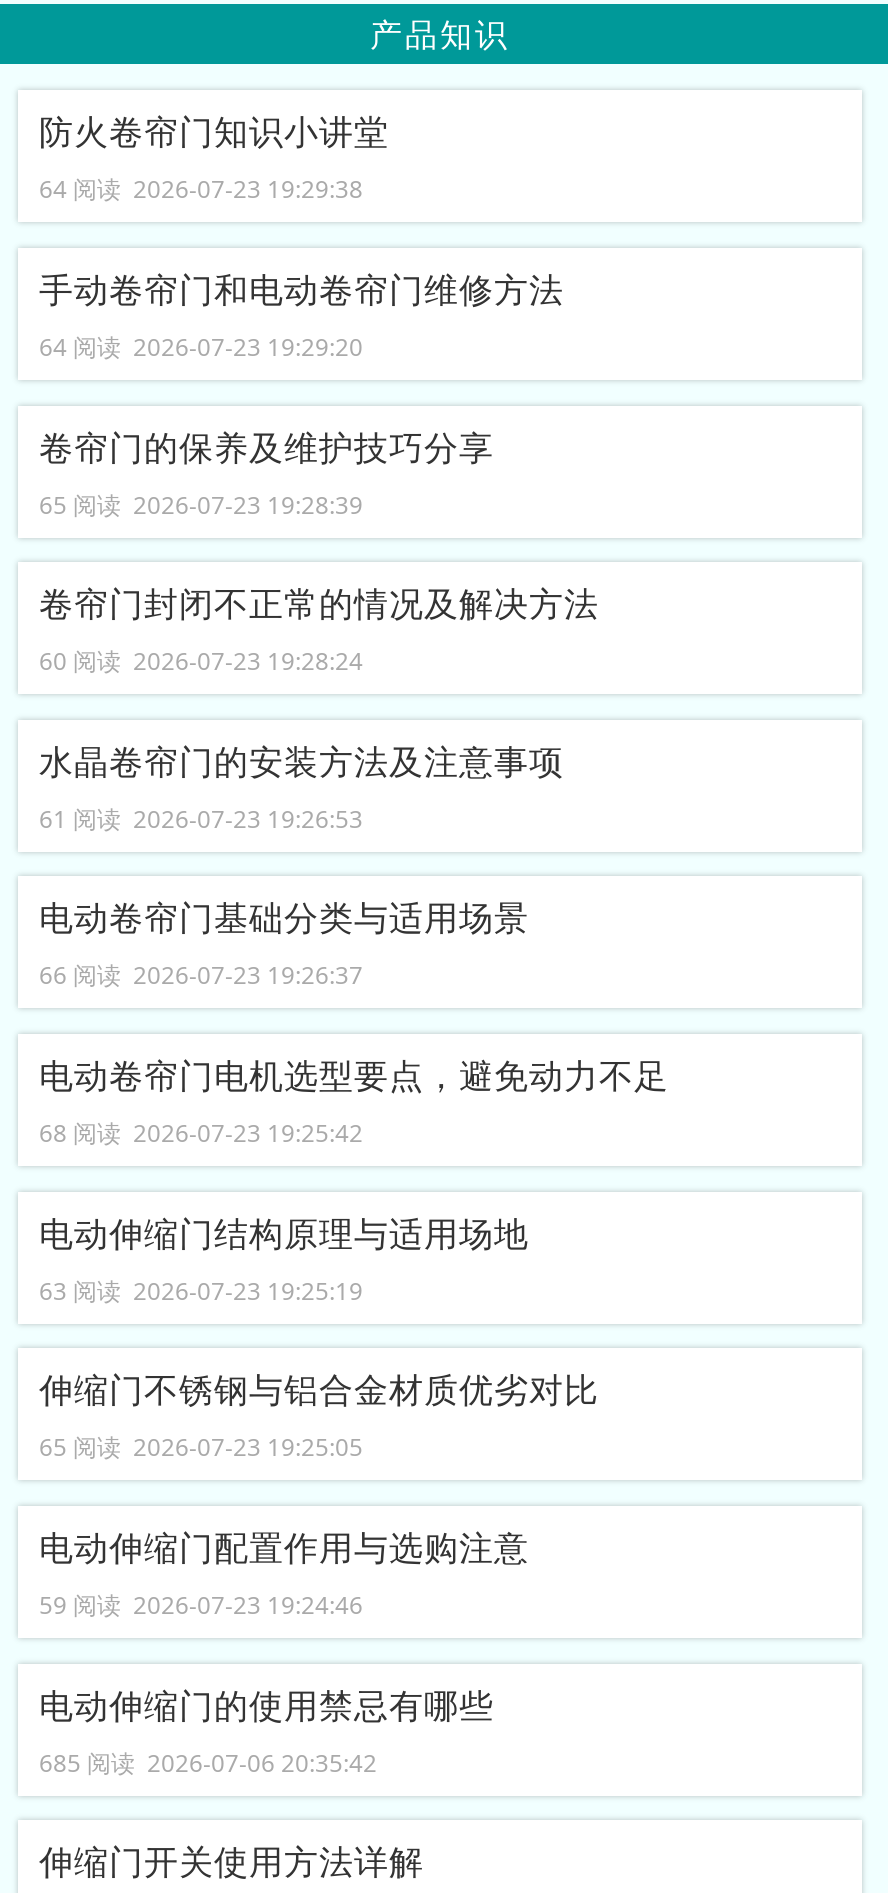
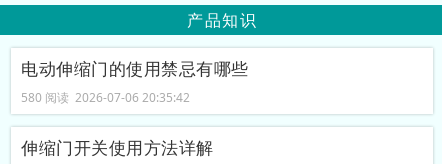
- 防火卷帘门知识小讲堂
- 64 阅读 2026-07-23 19:29:38
- 手动卷帘门和电动卷帘门维修方法
- 64 阅读 2026-07-23 19:29:20
- 卷帘门的保养及维护技巧分享
- 65 阅读 2026-07-23 19:28:39
- 卷帘门封闭不正常的情况及解决方法
- 60 阅读 2026-07-23 19:28:24
- 水晶卷帘门的安装方法及注意事项
- 61 阅读 2026-07-23 19:26:53
- 电动卷帘门基础分类与适用场景
- 66 阅读 2026-07-23 19:26:37
- 电动卷帘门电机选型要点，避免动力不足
- 68 阅读 2026-07-23 19:25:42
- 电动伸缩门结构原理与适用场地
- 63 阅读 2026-07-23 19:25:19
- 伸缩门不锈钢与铝合金材质优劣对比
- 65 阅读 2026-07-23 19:25:05
- 电动伸缩门配置作用与选购注意
- 59 阅读 2026-07-23 19:24:46

- 685 阅读 2026-07-06 20:35:42
+ 580 阅读 2026-07-06 20:35:42
